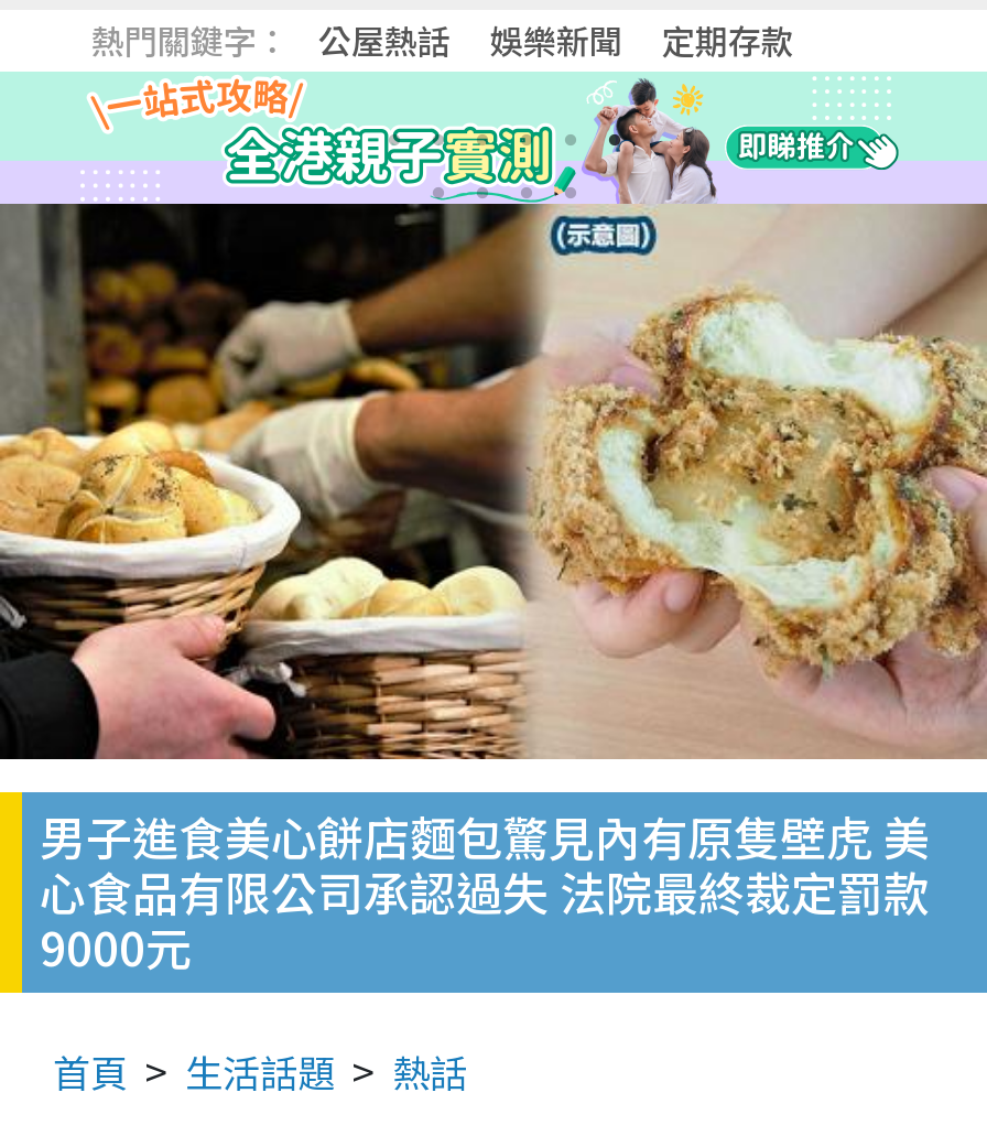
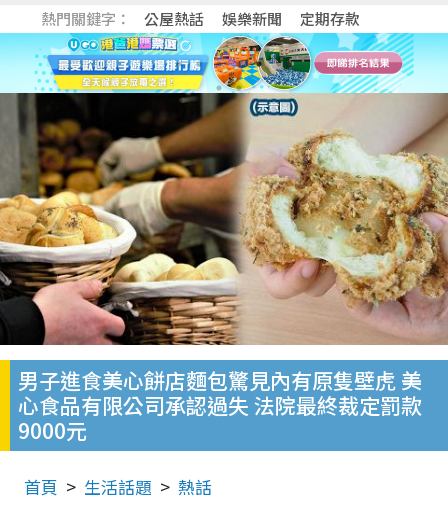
- [image]
+ [image]
